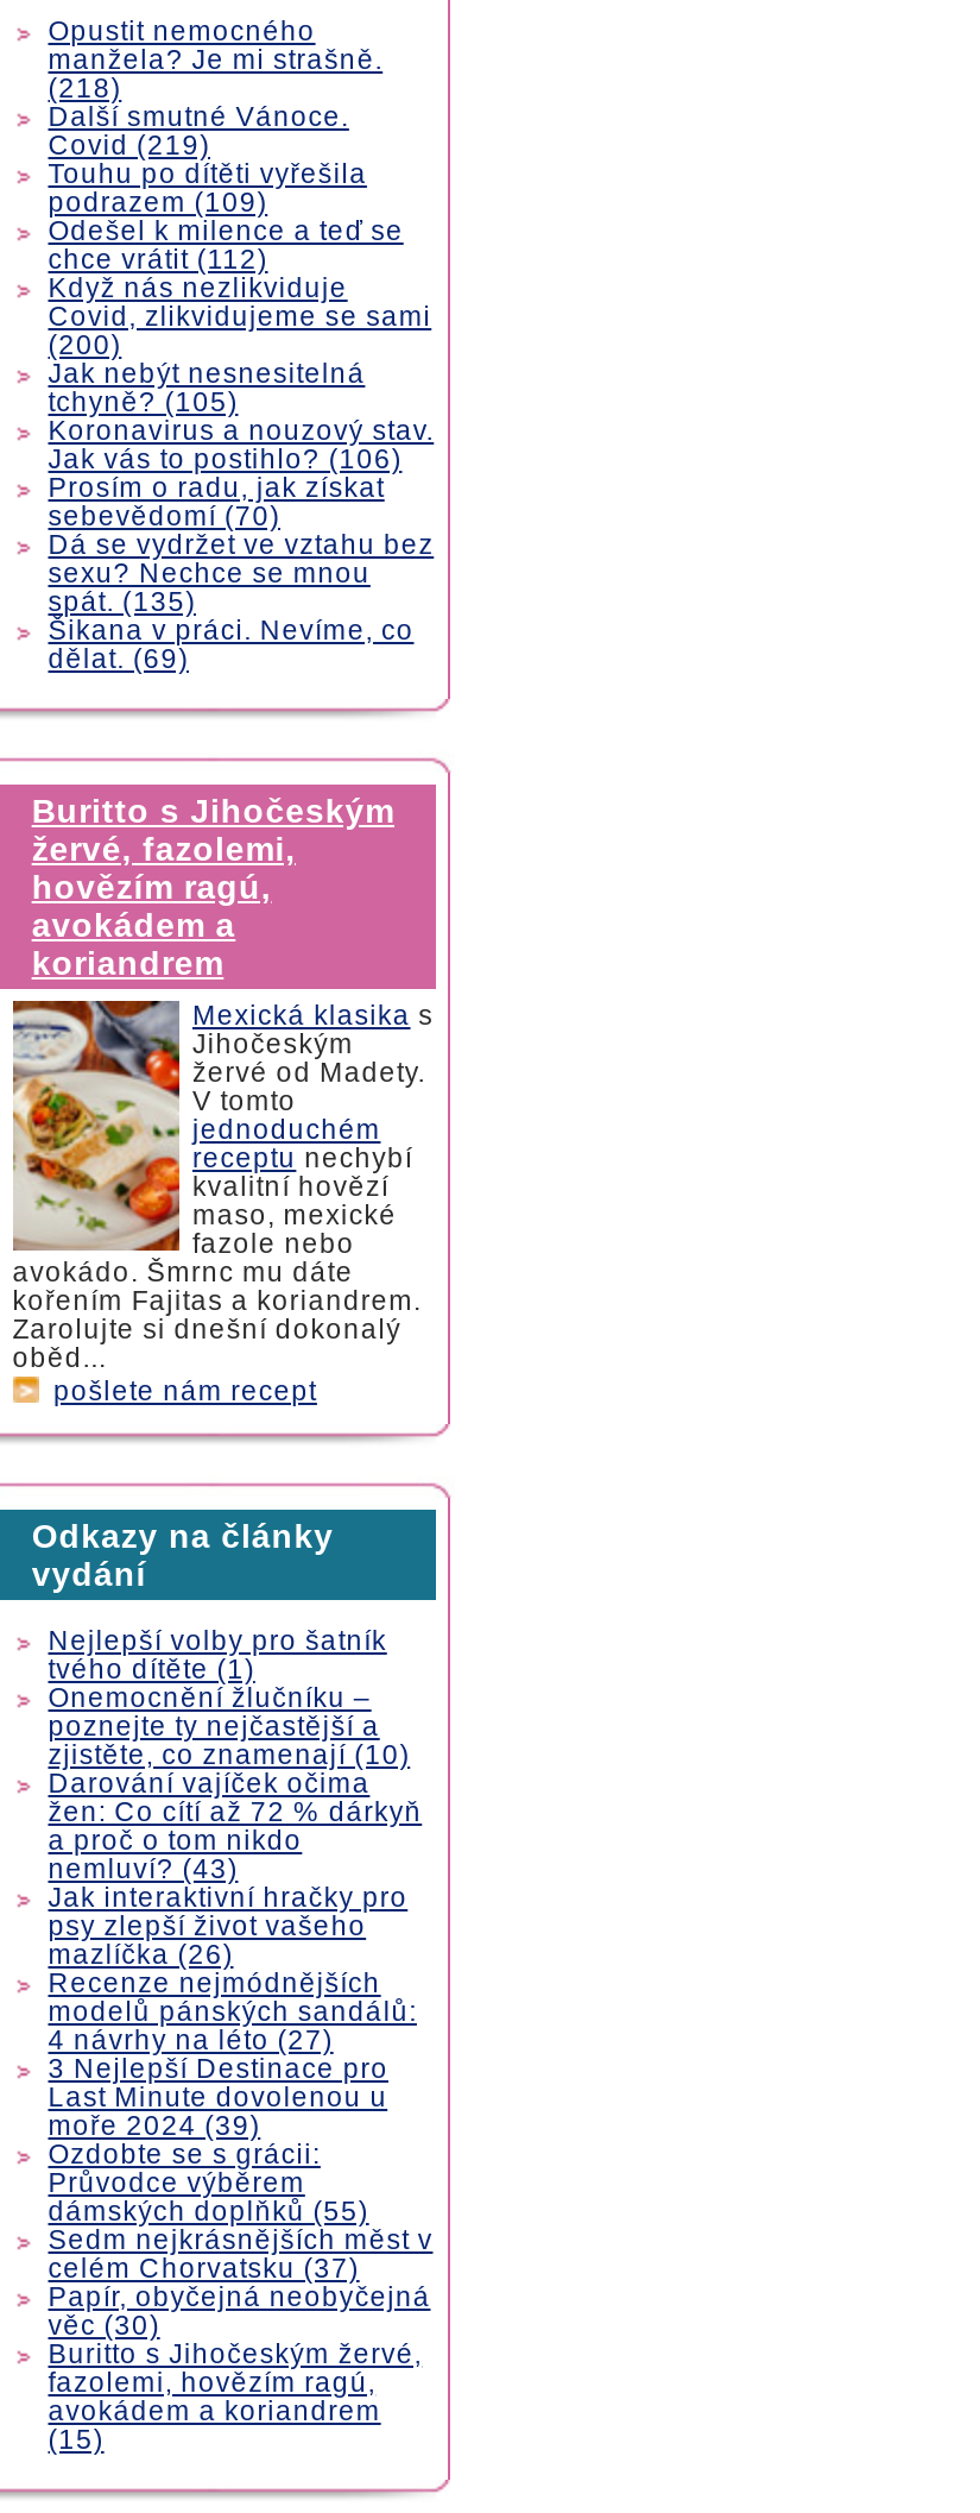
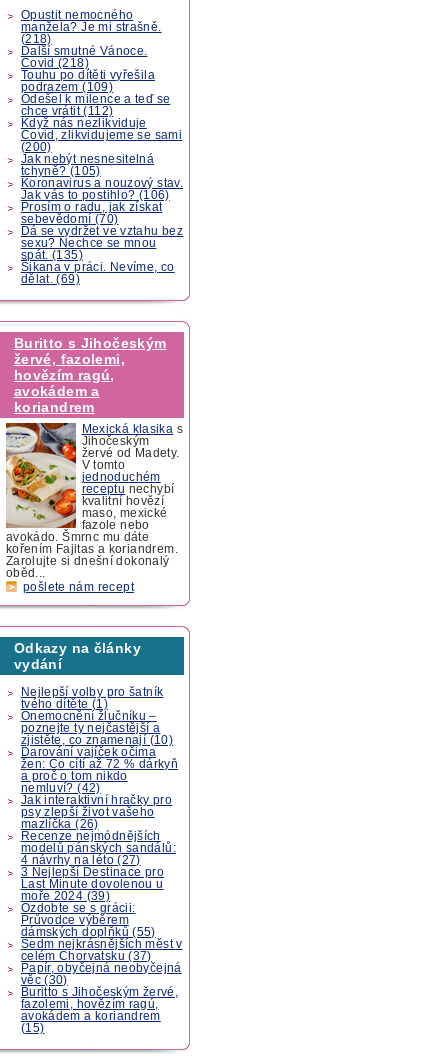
- Covid (219)
+ Covid (218)

- nemluví? (43)
+ nemluví? (42)
